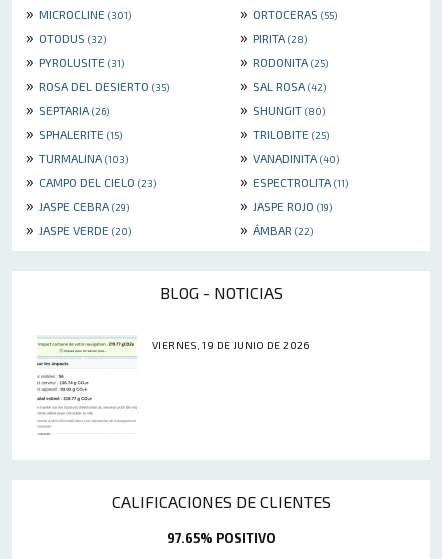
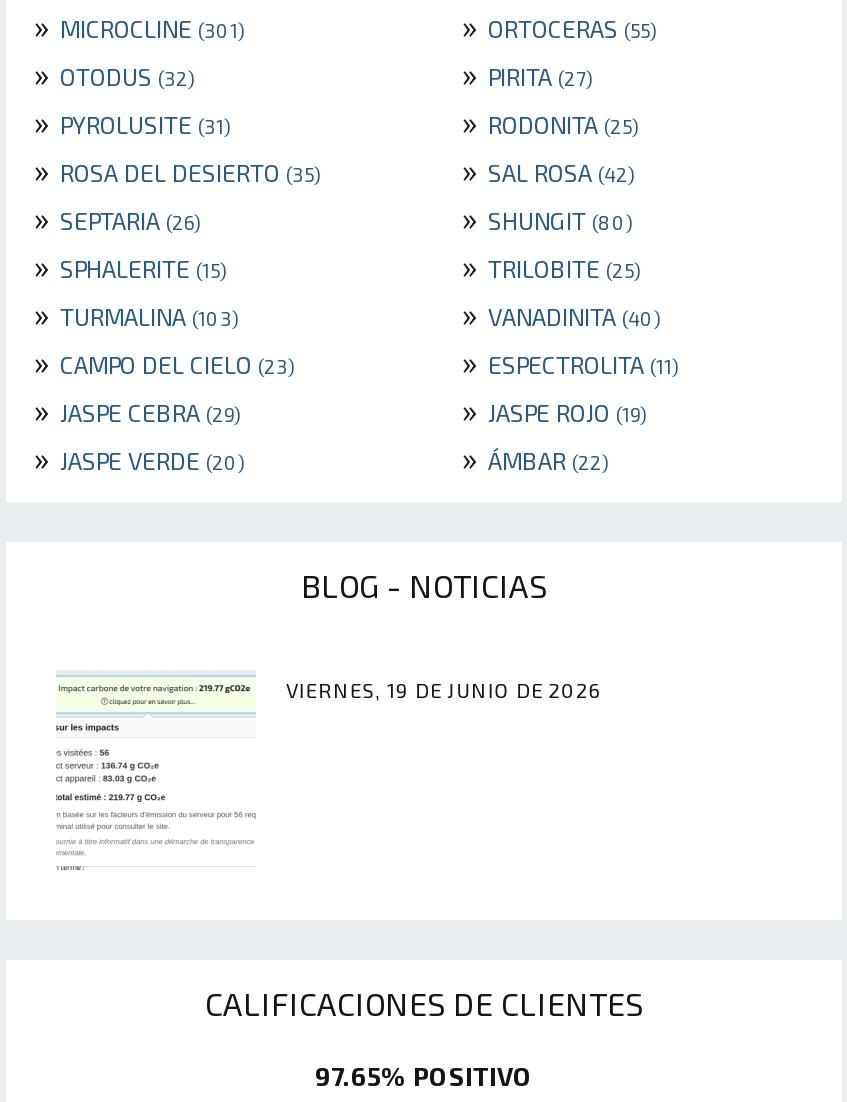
- » PIRITA (28)
+ » PIRITA (27)
